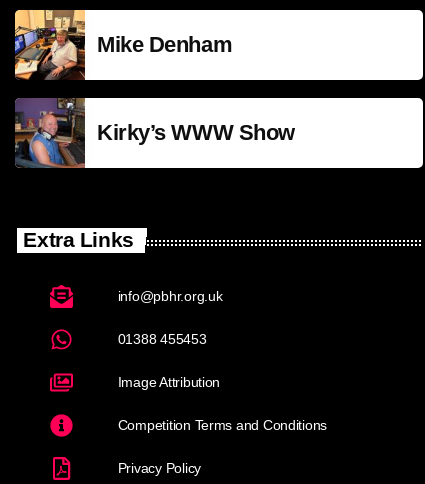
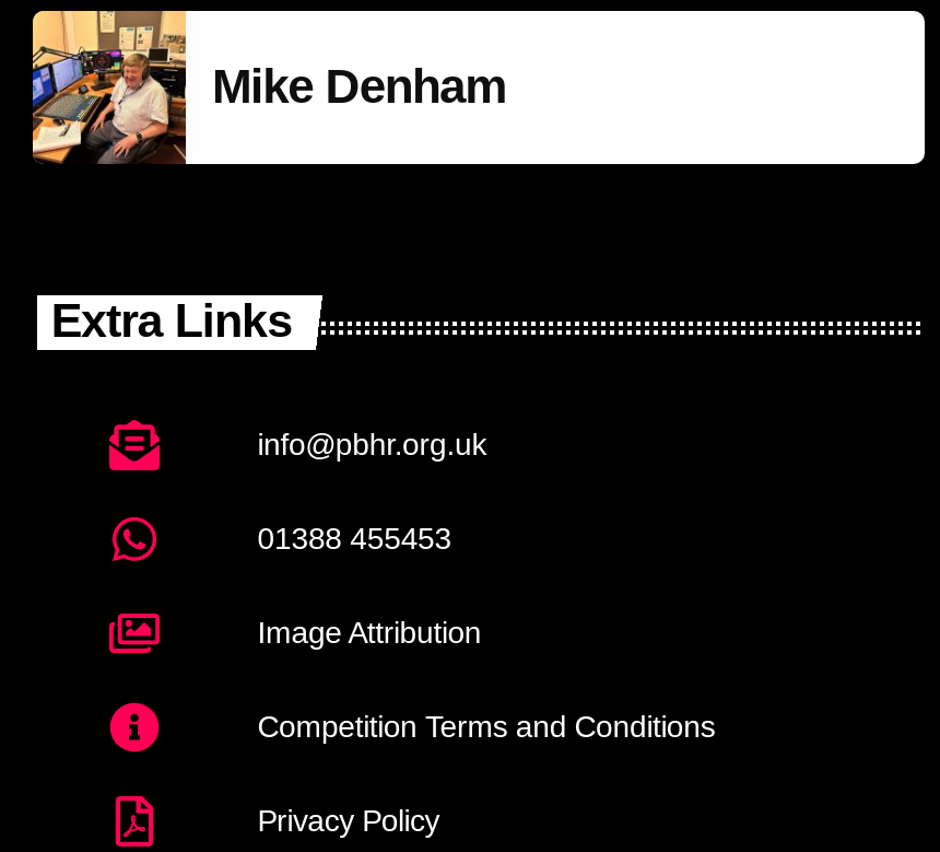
- [image]
- Kirky’s WWW Show
